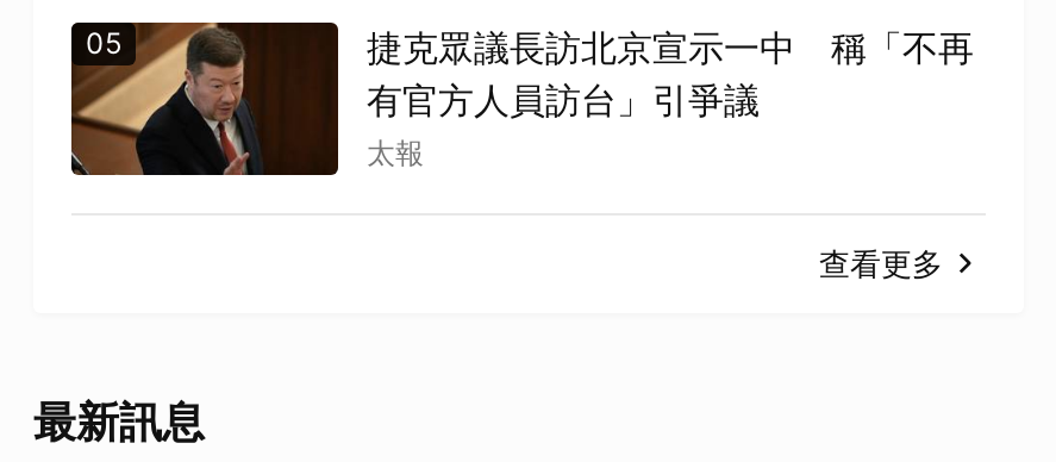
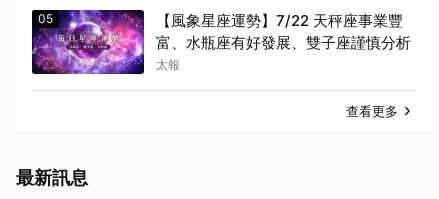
- [image]
- 捷克眾議長訪北京宣示一中 稱「不再
- 有官方人員訪台」引爭議
+ [image]
+ 【風象星座運勢】7/22 天秤座事業豐
+ 富、水瓶座有好發展、雙子座謹慎分析
